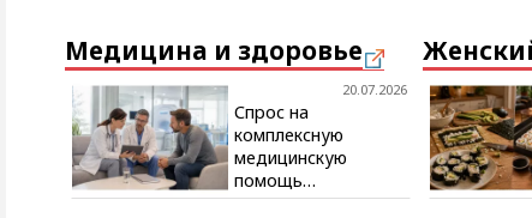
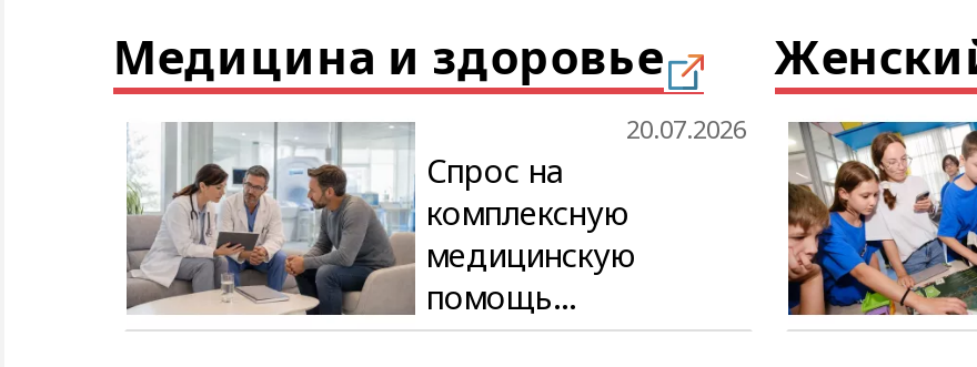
- [image]
+ [image]
